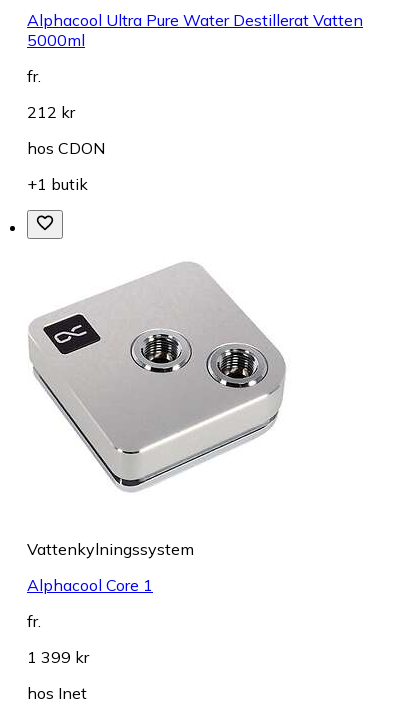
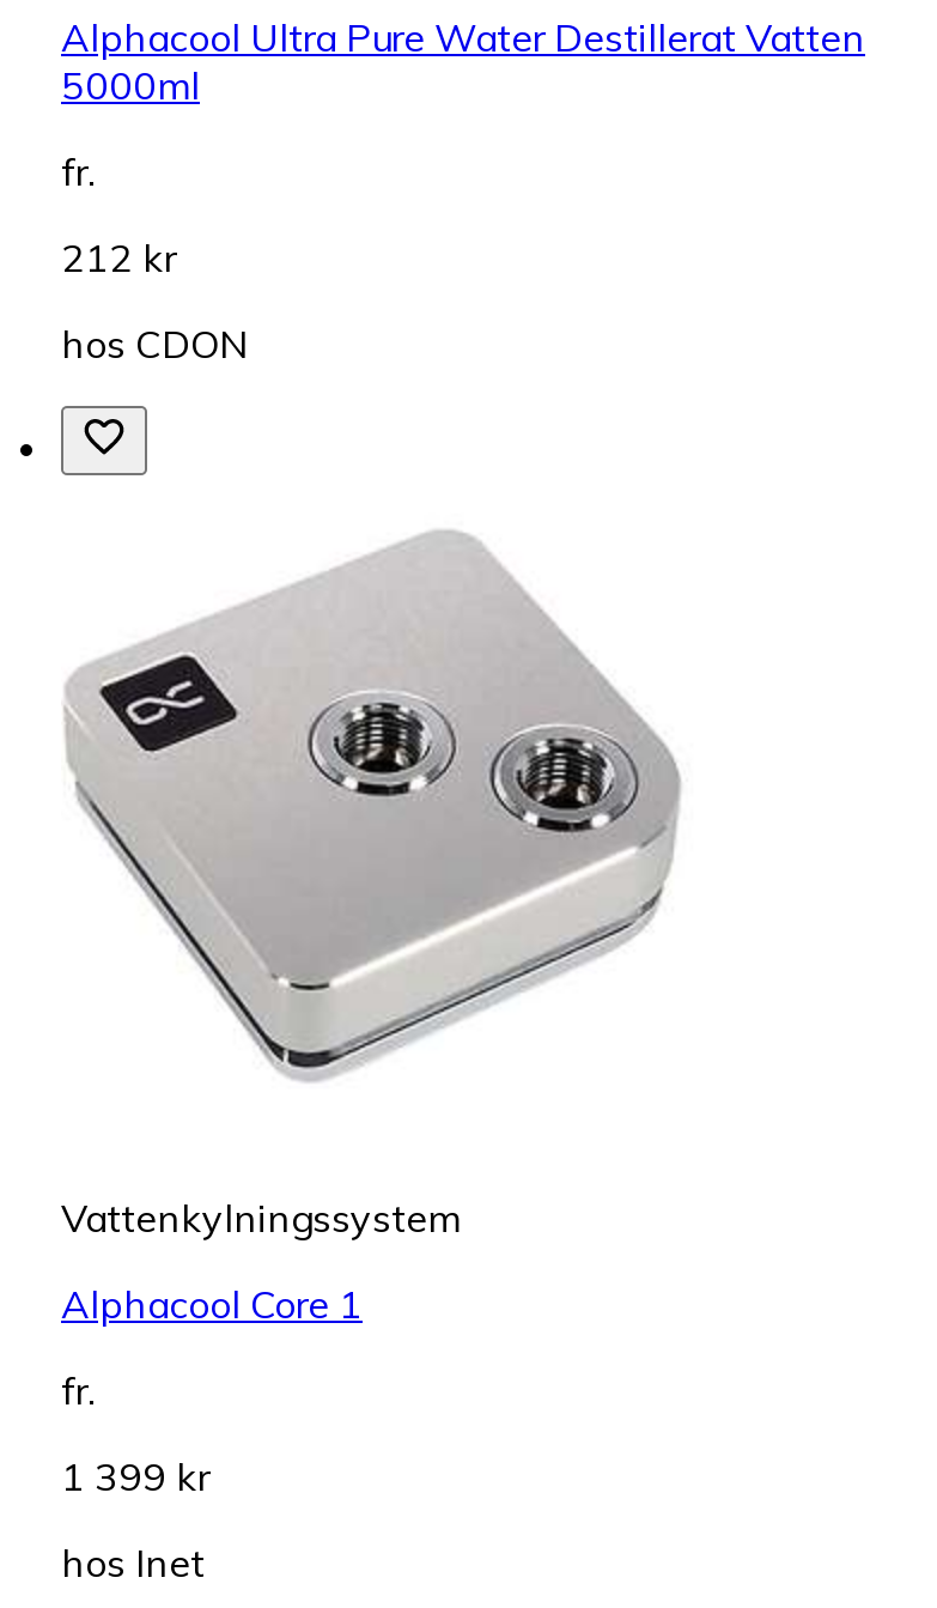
- +1 butik
